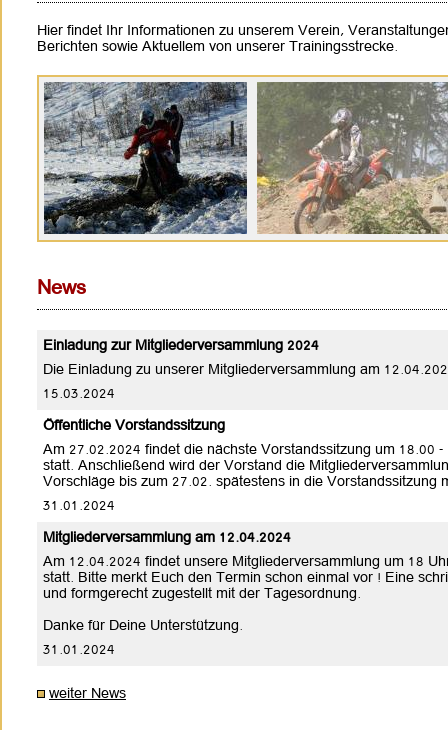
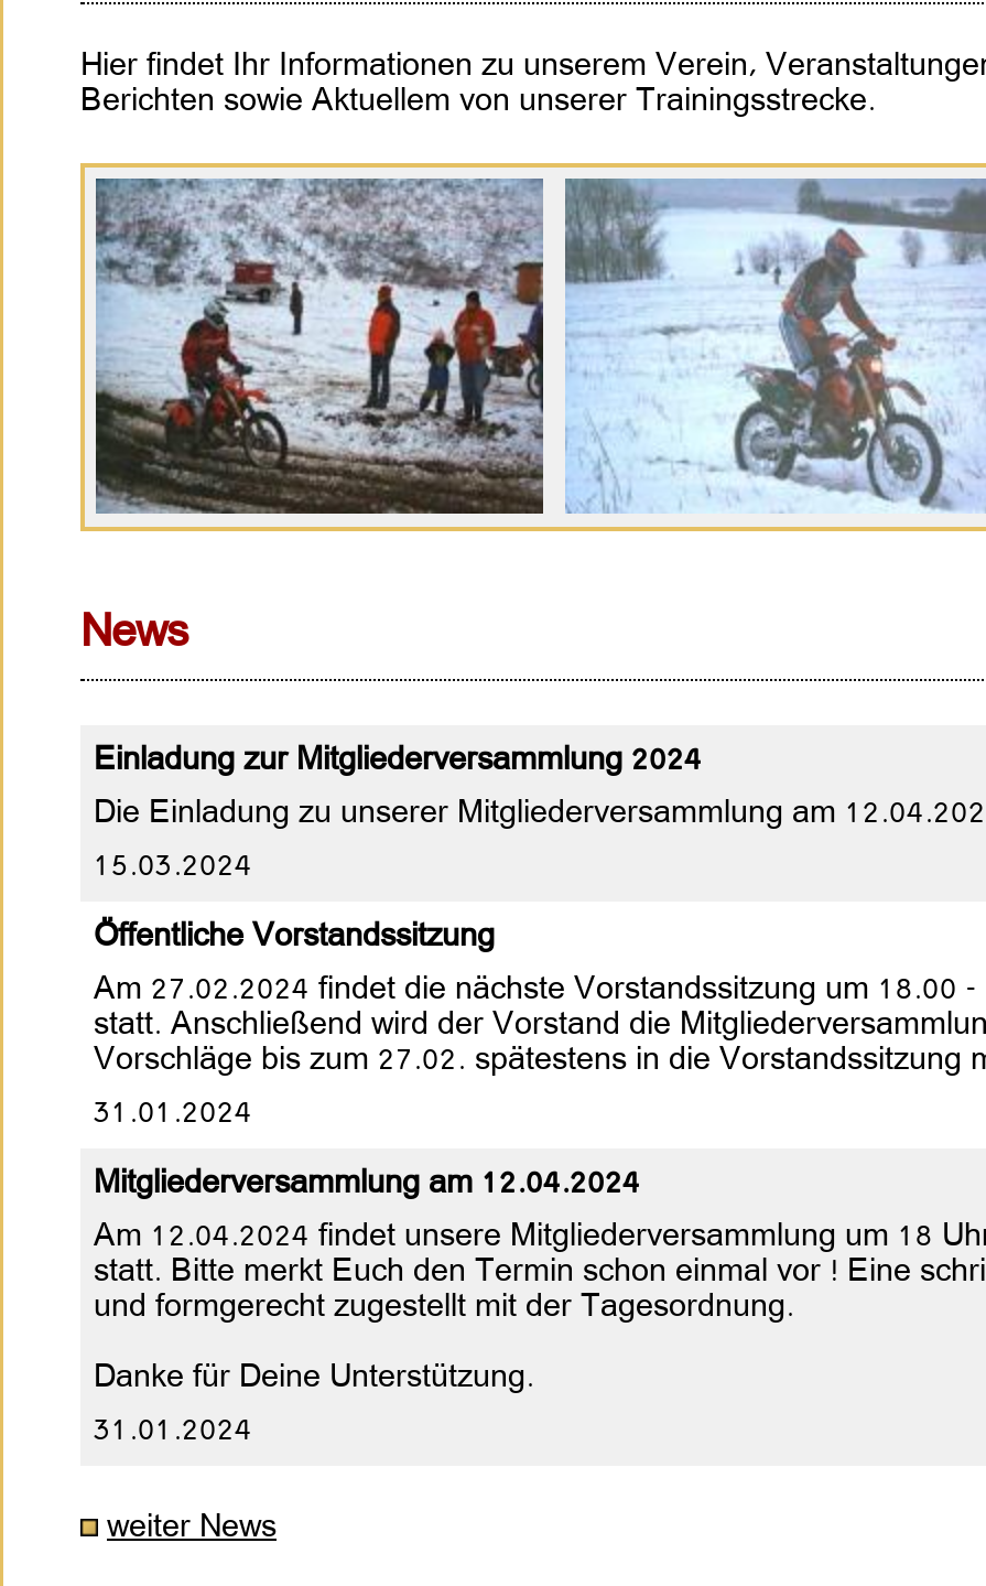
- [image]
+ [image]

- [image]
+ [image]
